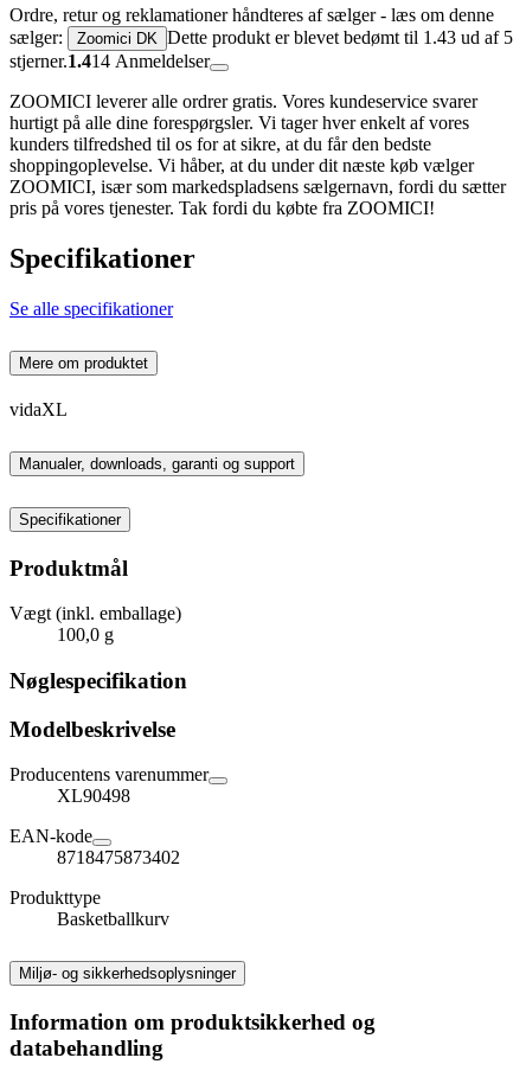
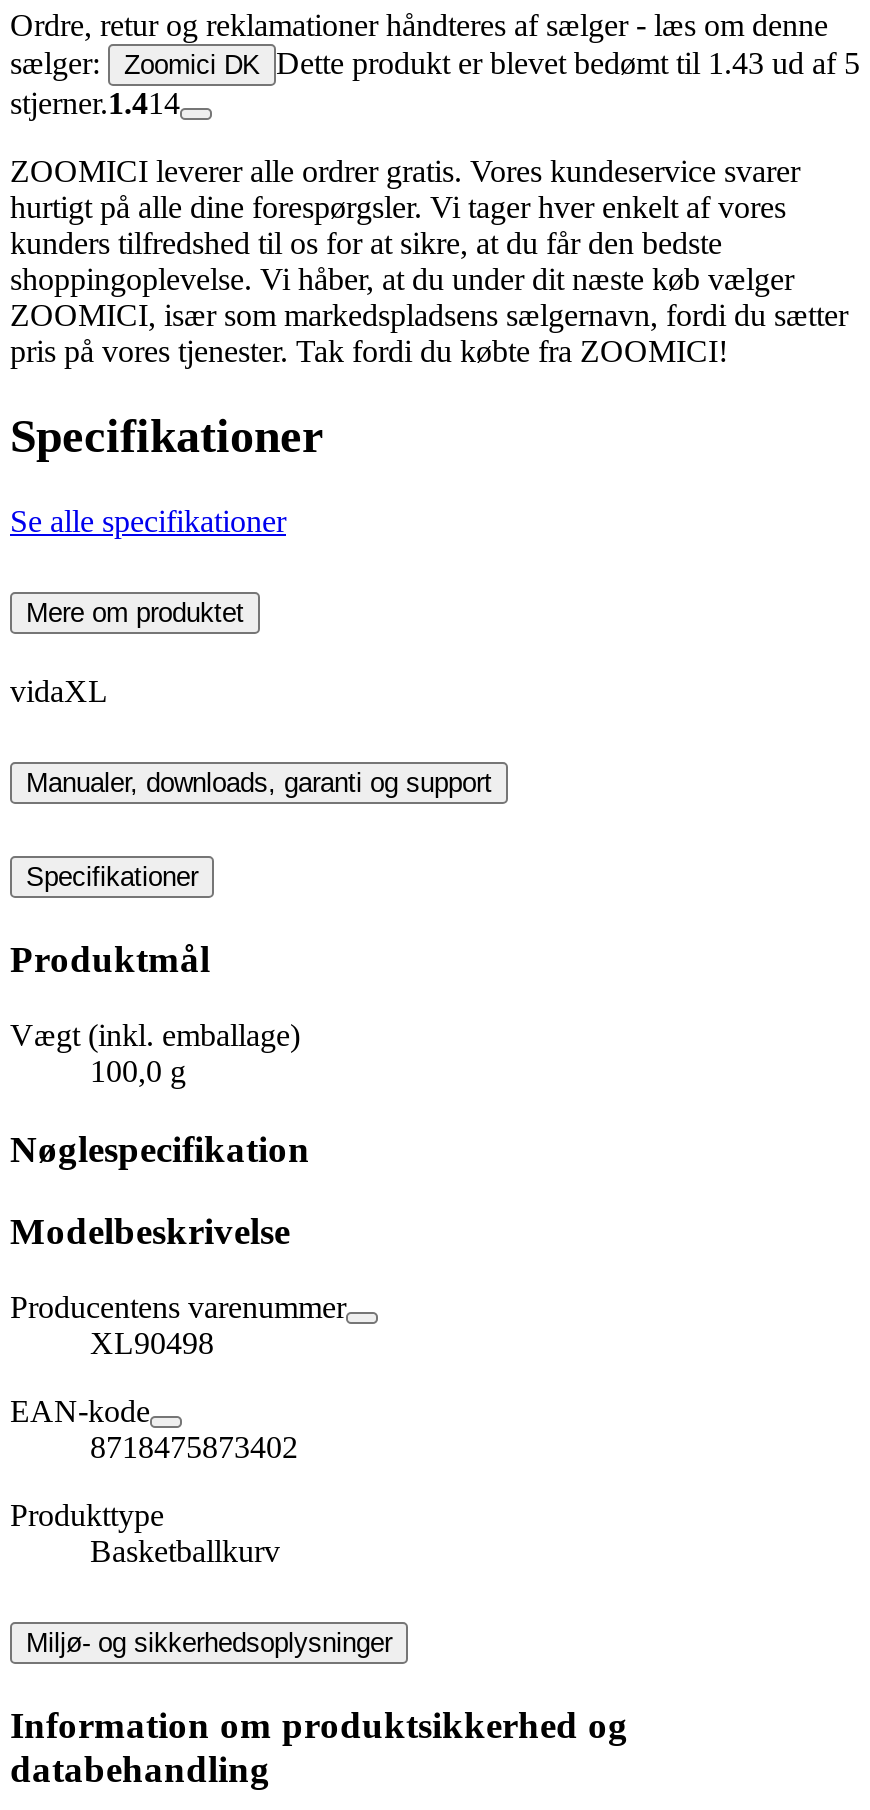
- stjerner.1.414 Anmeldelser
+ stjerner.1.414
